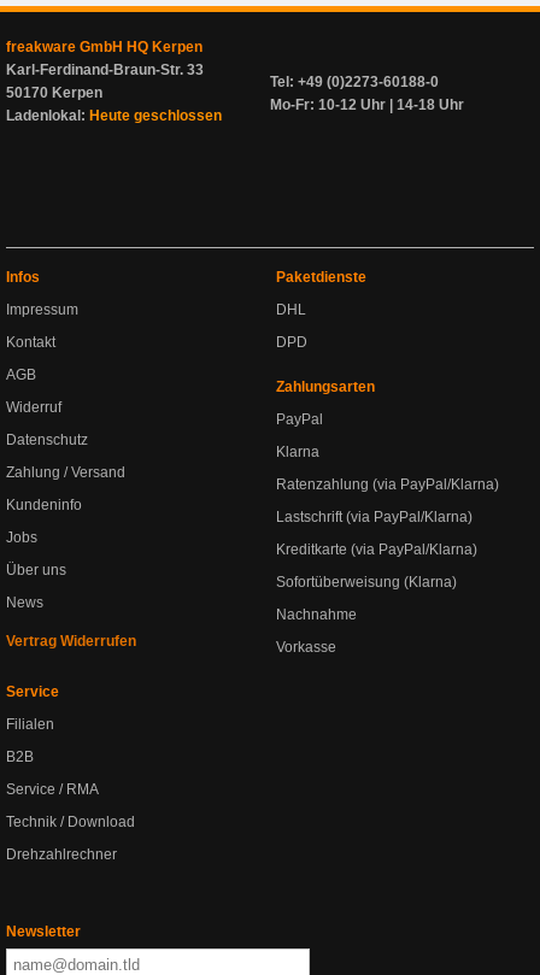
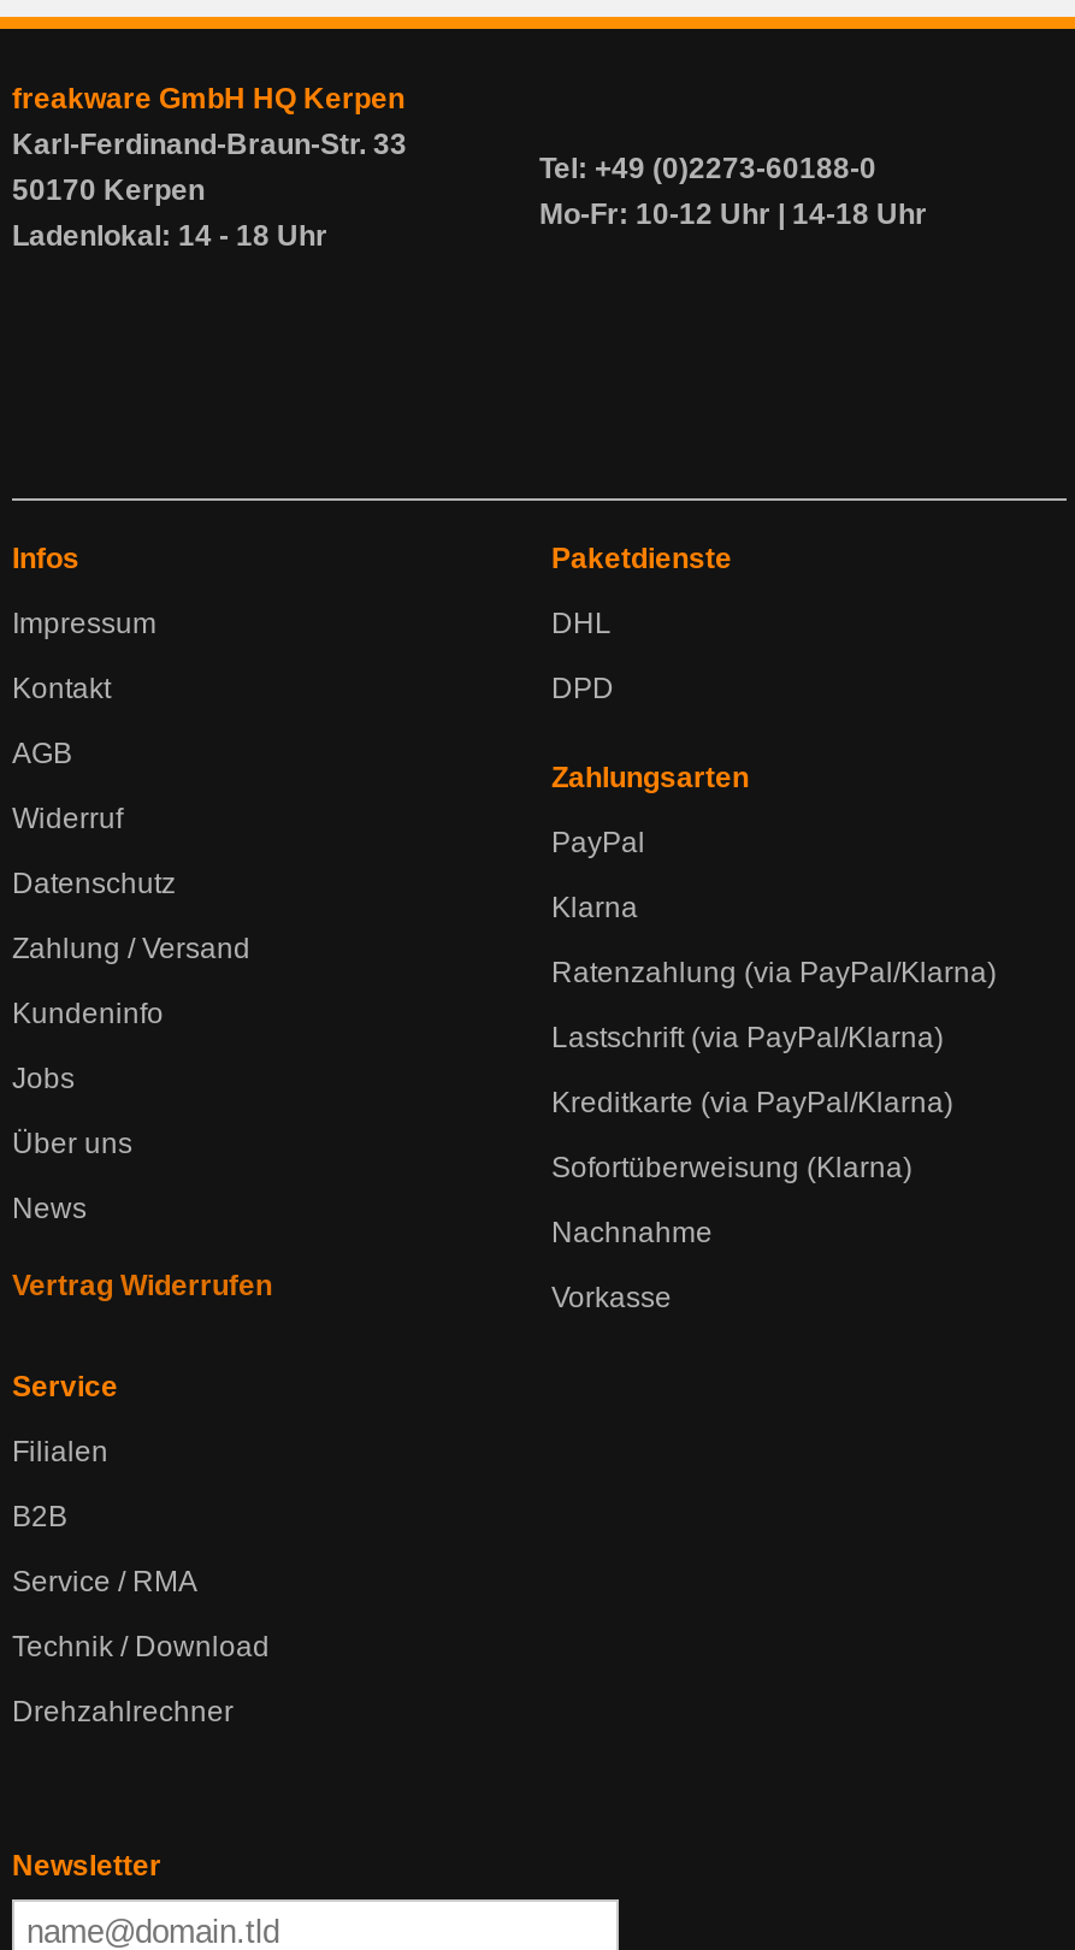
- Ladenlokal: Heute geschlossen
+ Ladenlokal: 14 - 18 Uhr
